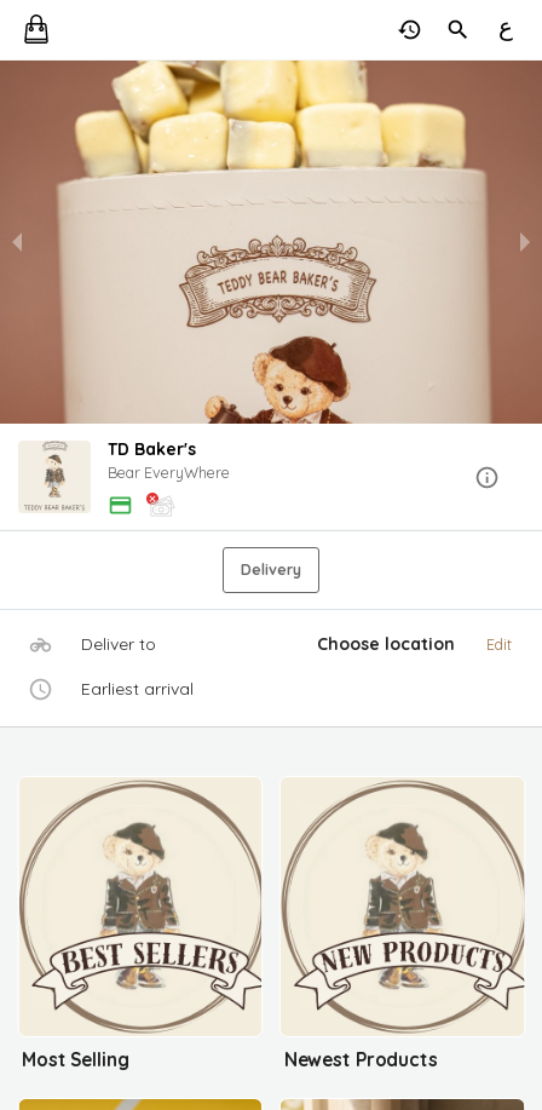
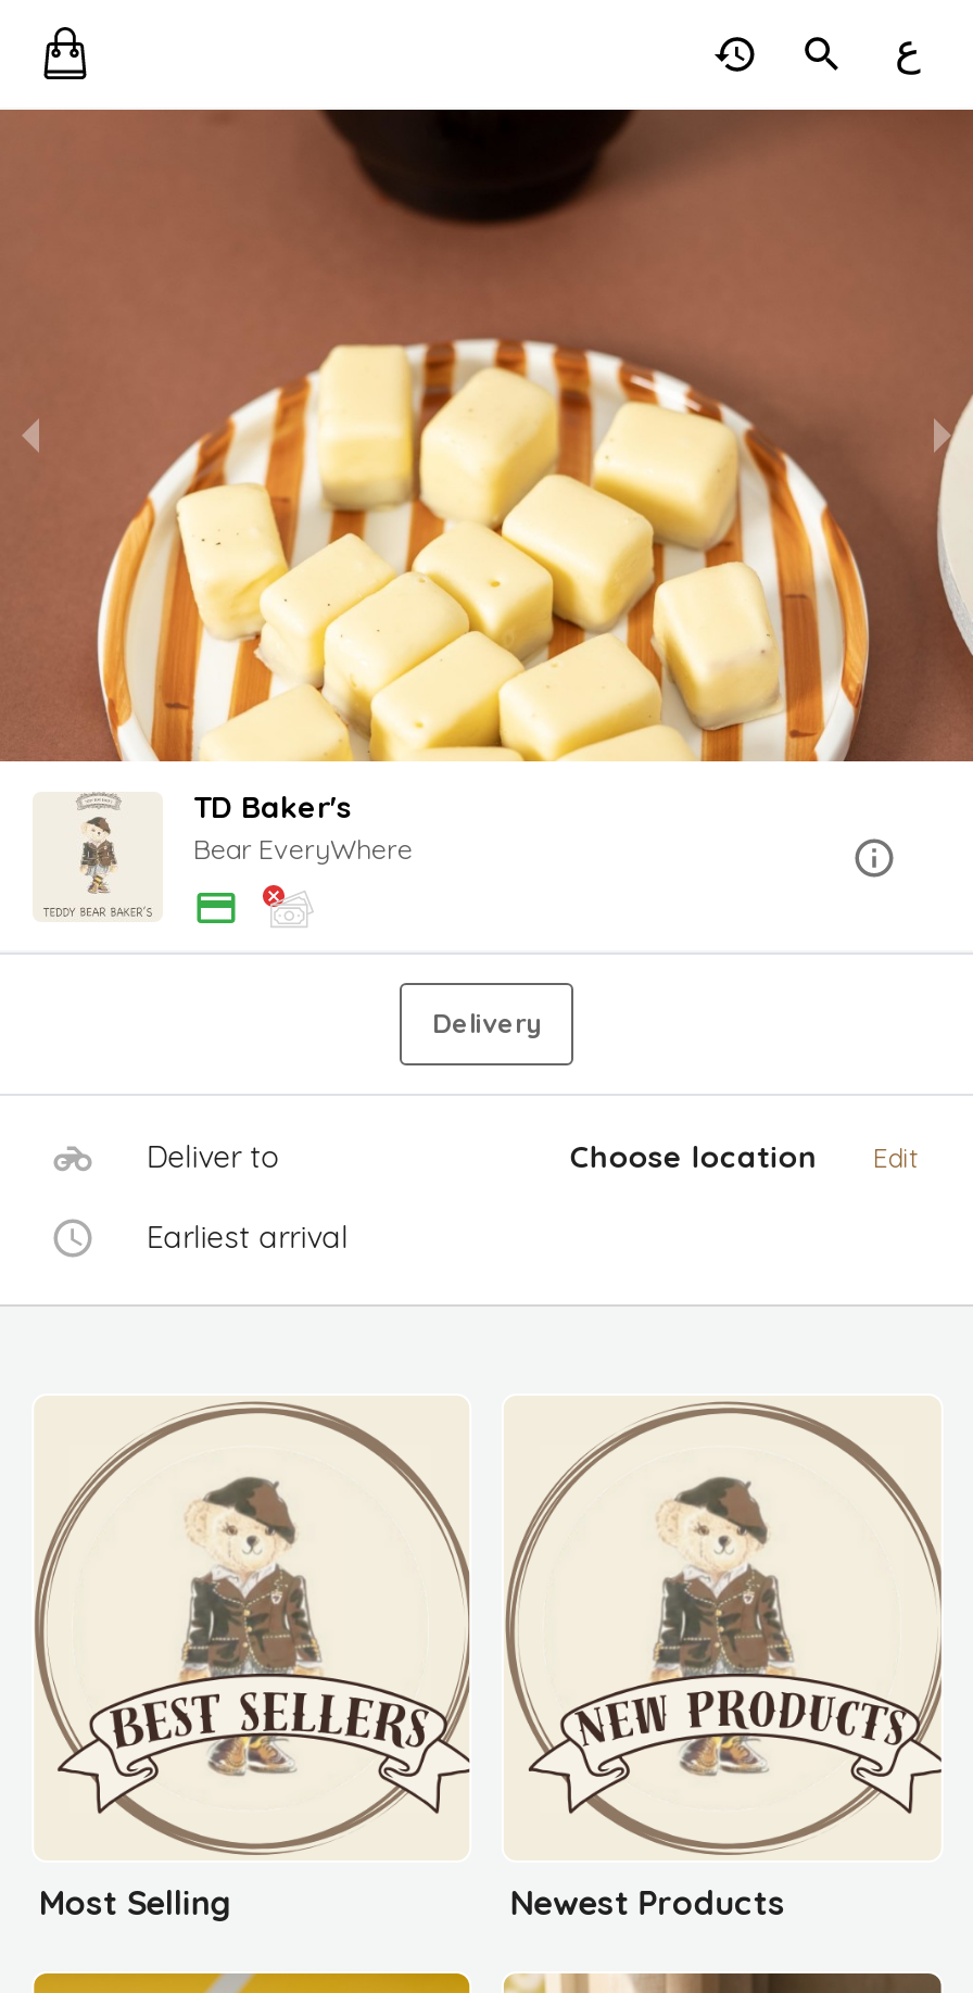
- [image]
+ [image]
